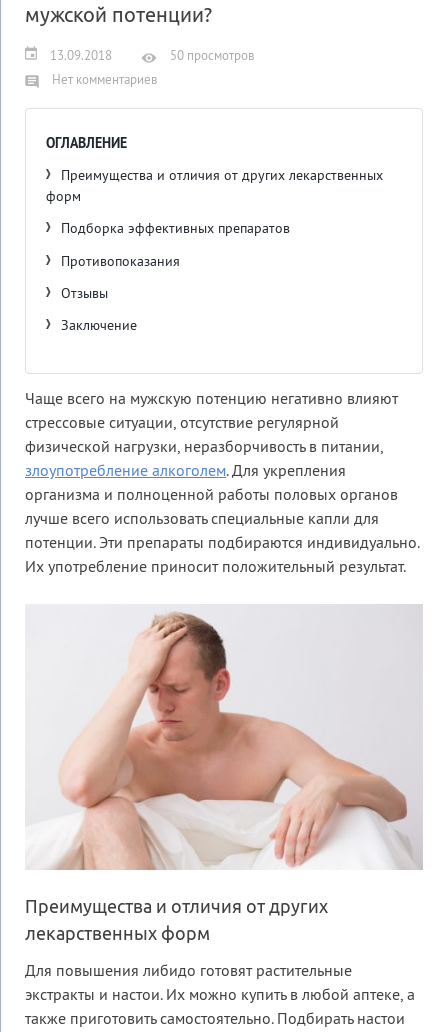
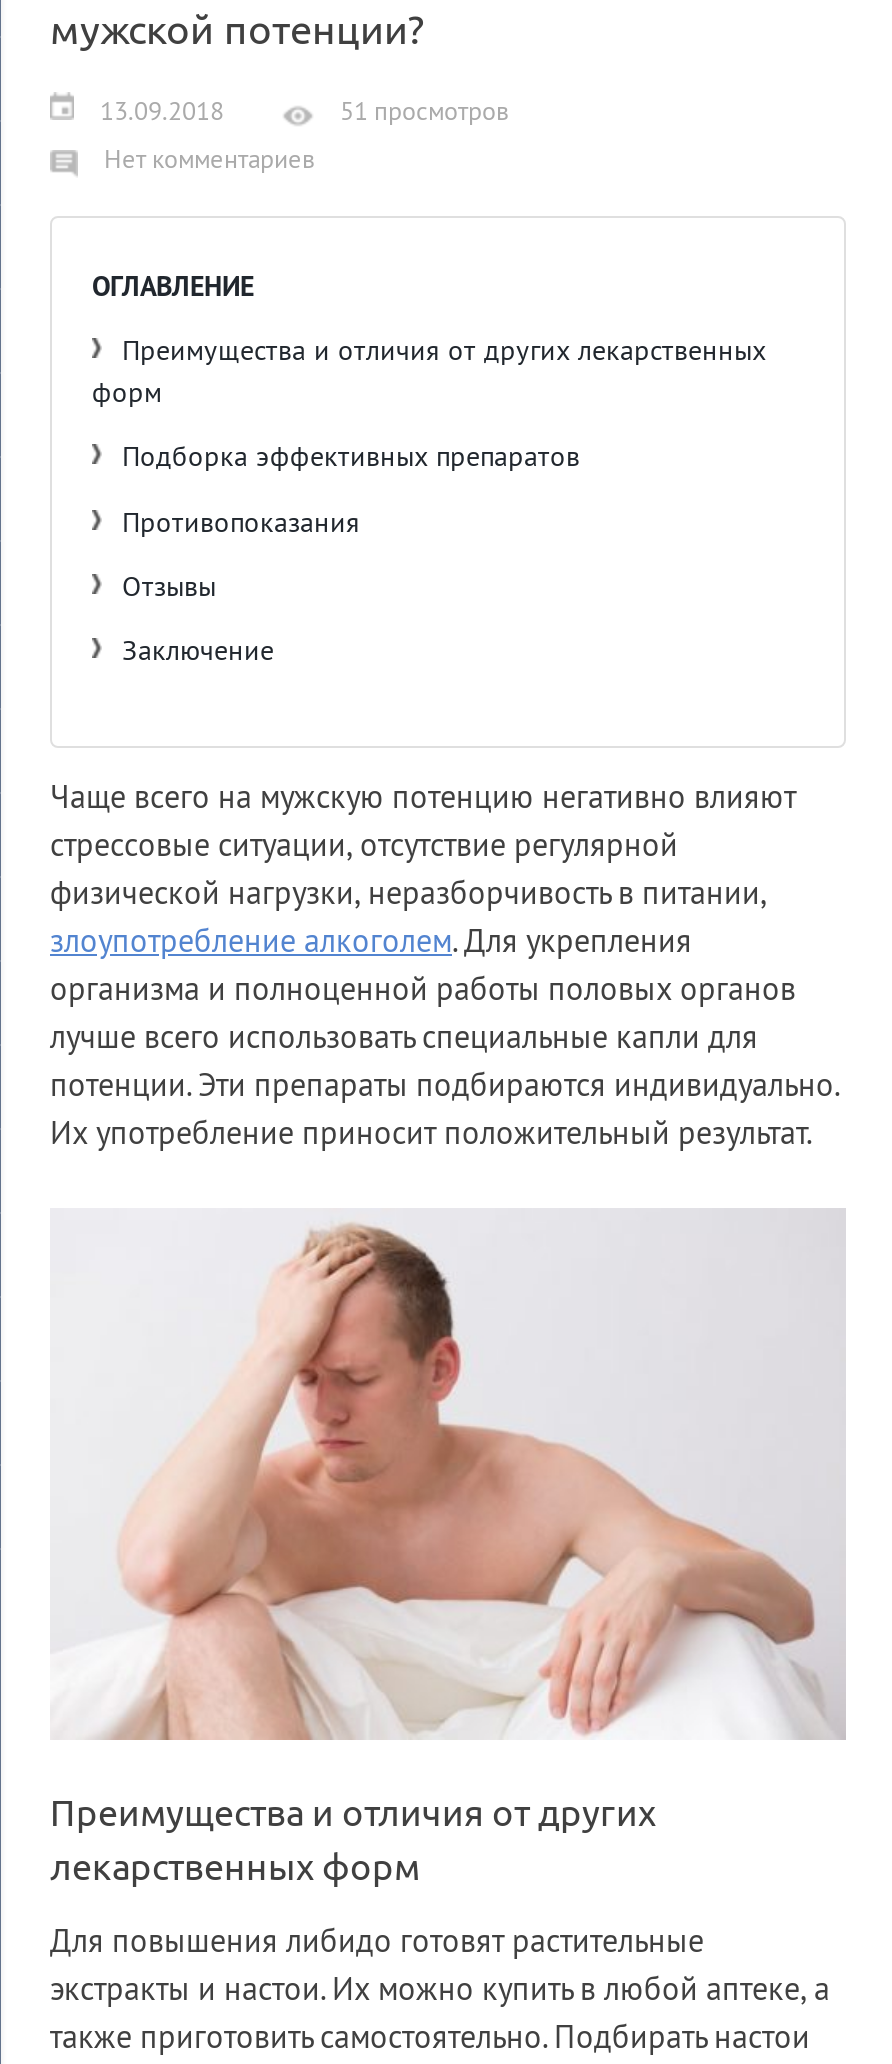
- 50 просмотров
+ 51 просмотров
